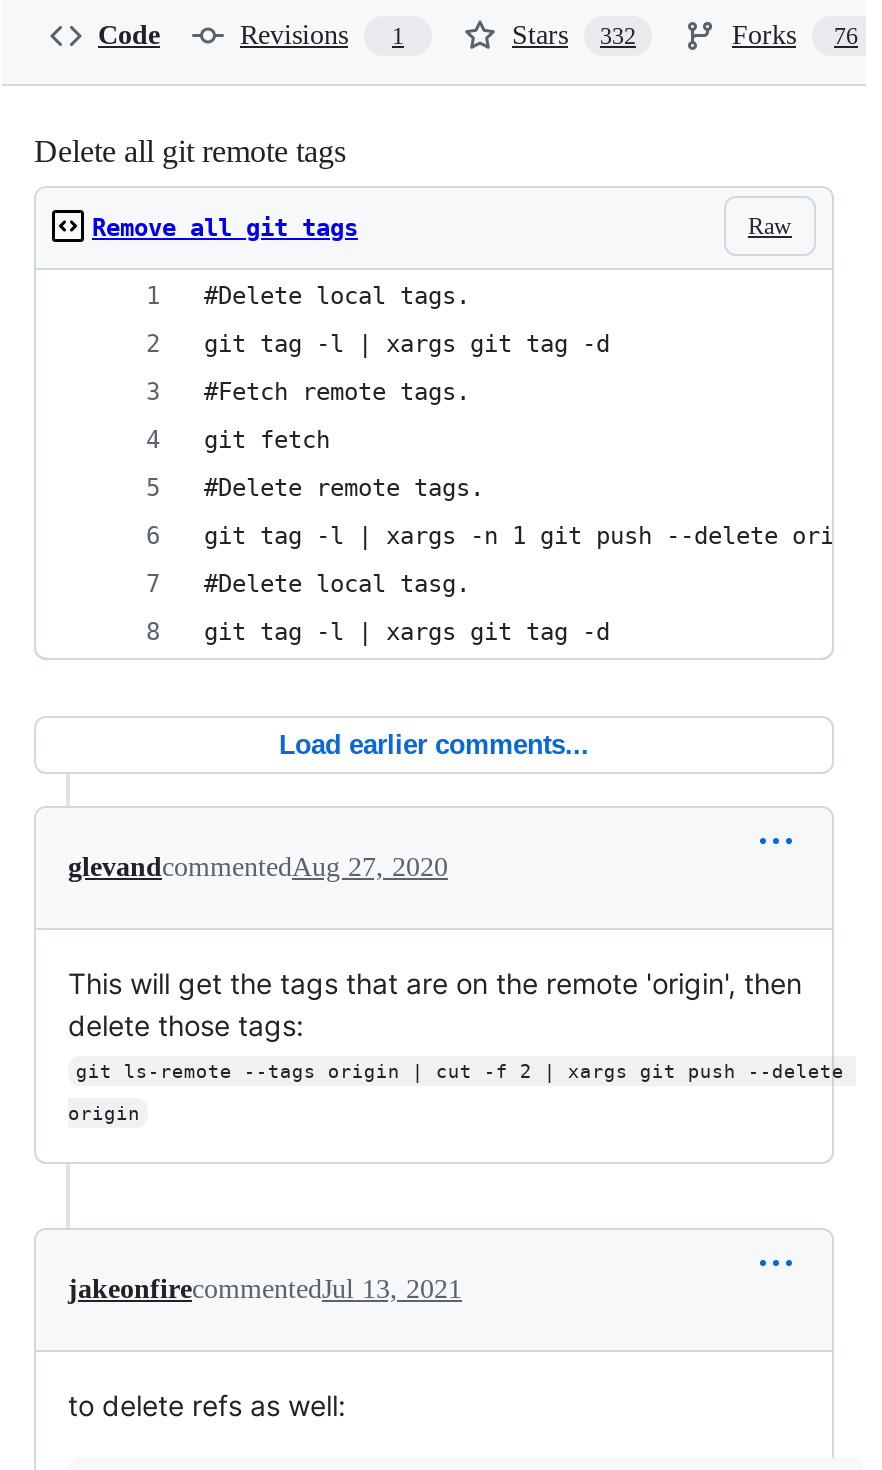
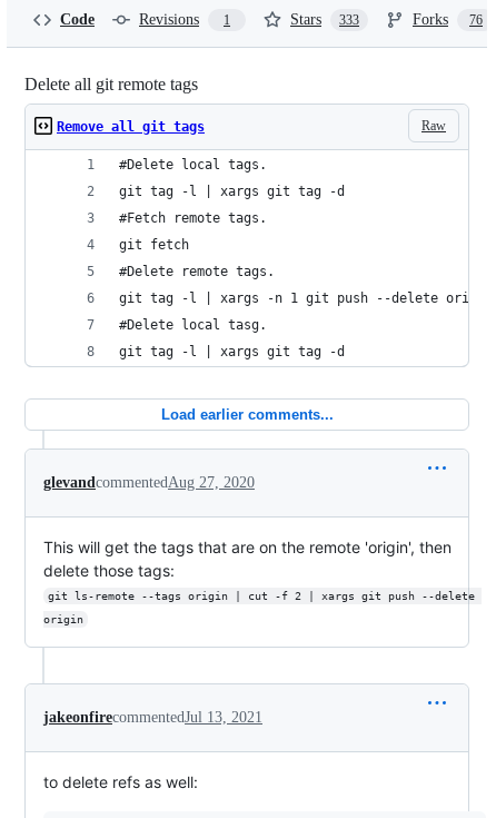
- Stars 332
+ Stars 333
